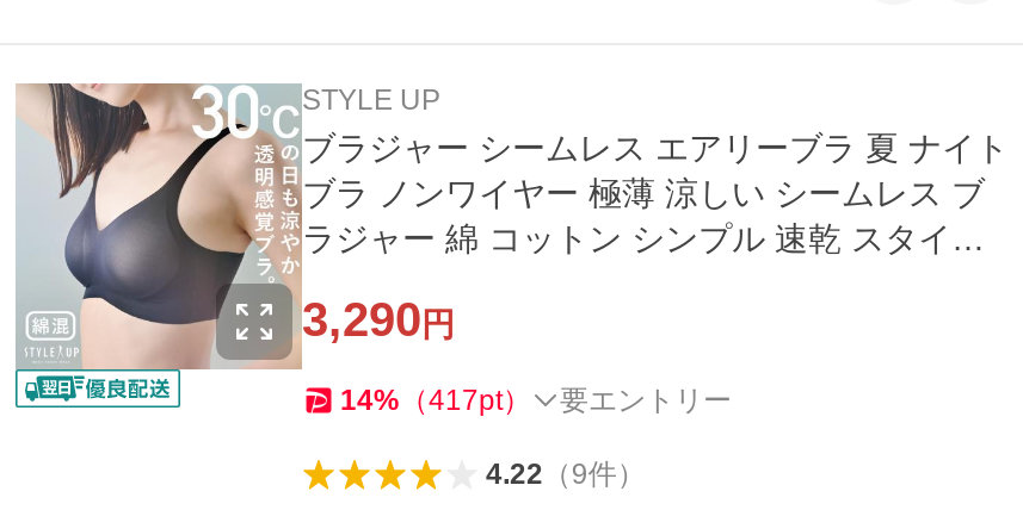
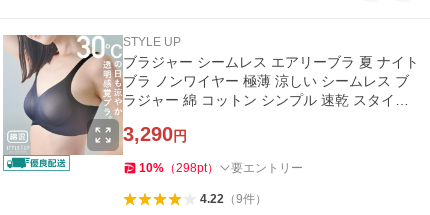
- 14%（417pt） 要エントリー
+ 10%（298pt） 要エントリー
